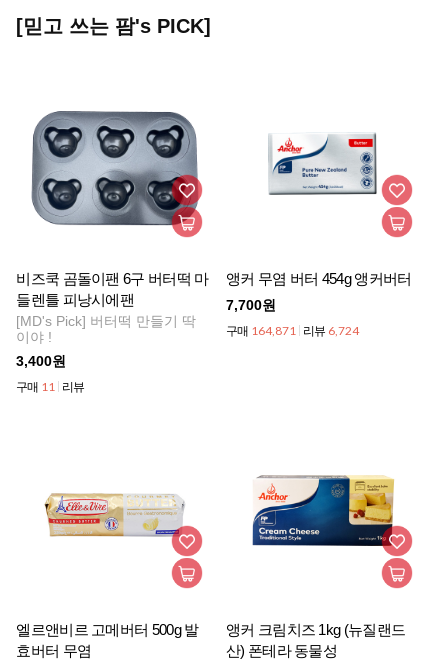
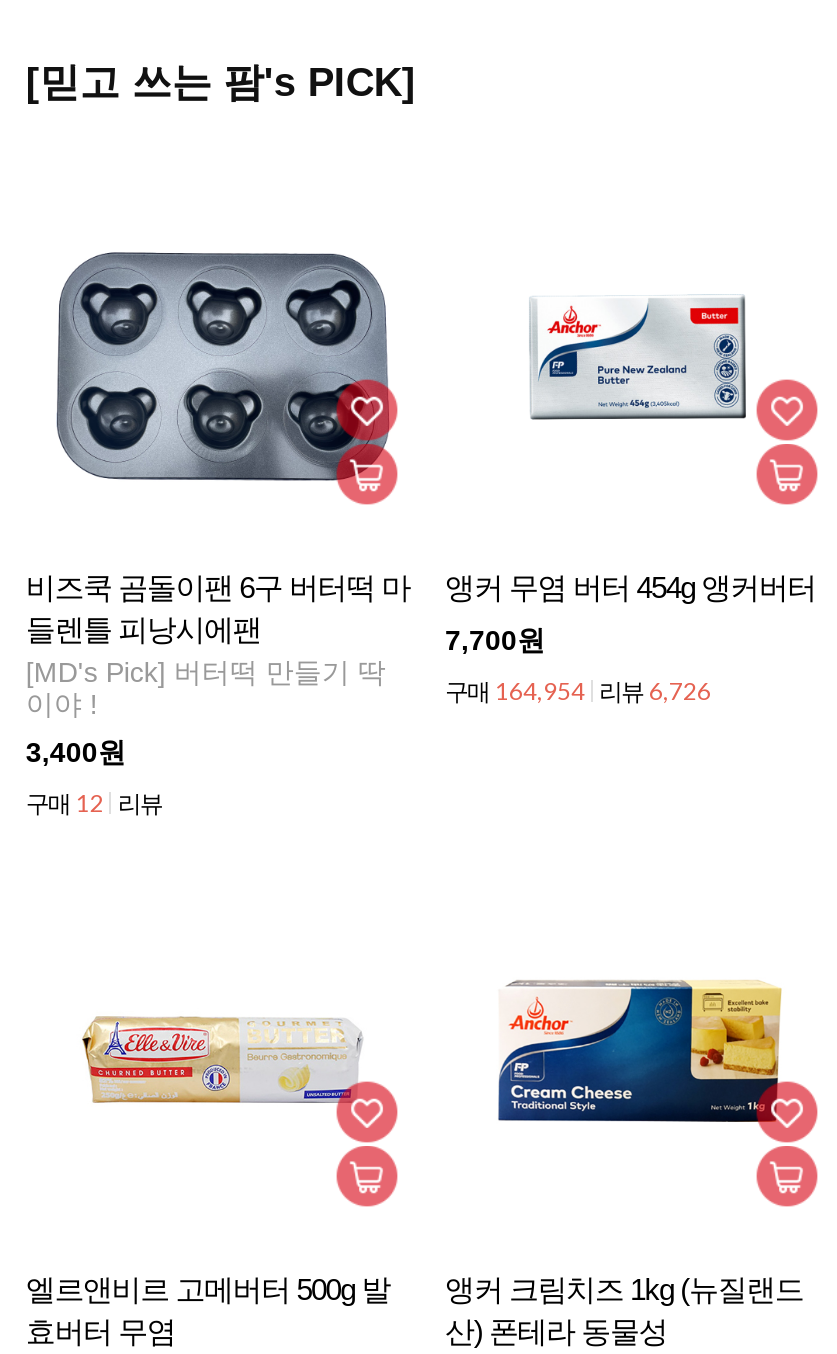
- 구매 164,871 리뷰 6,724
+ 구매 164,954 리뷰 6,726

- 구매 11 리뷰
+ 구매 12 리뷰
